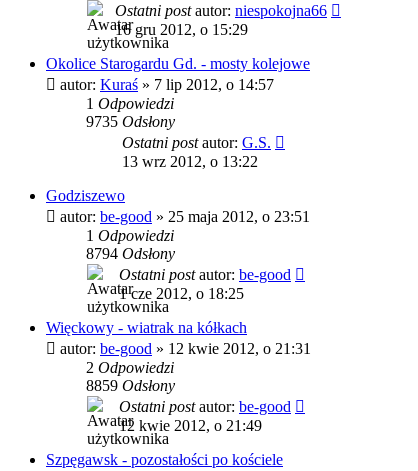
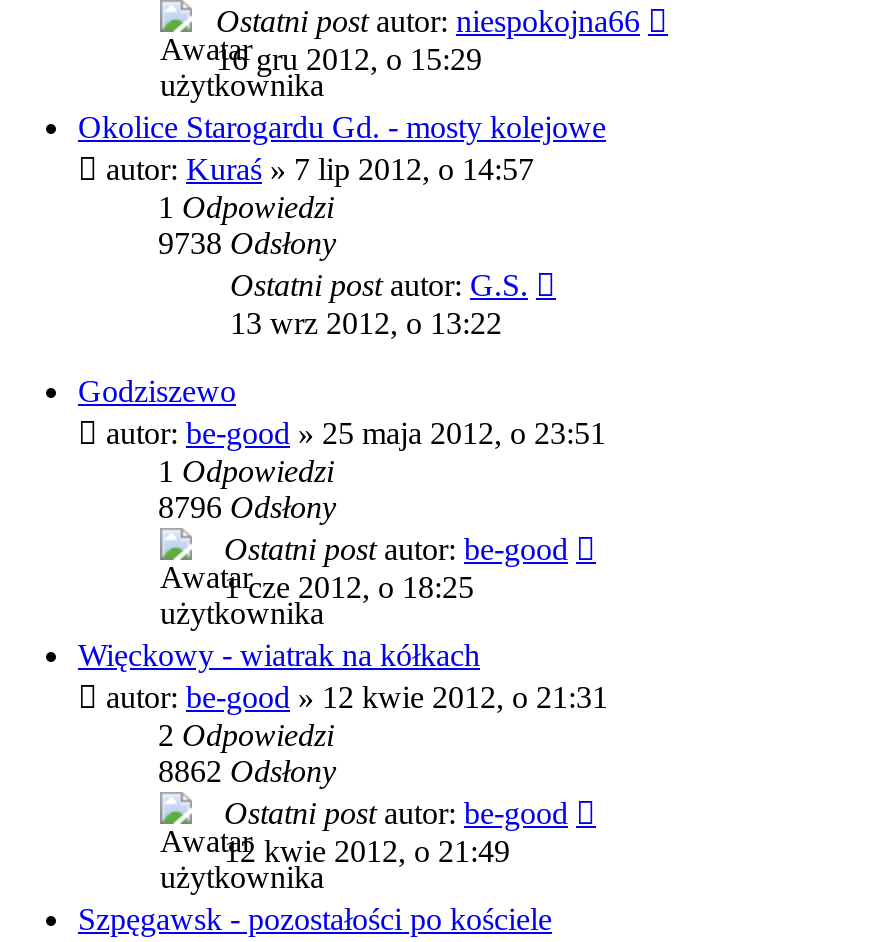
- 9735Odsłony
+ 9738Odsłony

- 8794Odsłony
+ 8796Odsłony

- 8859Odsłony
+ 8862Odsłony
